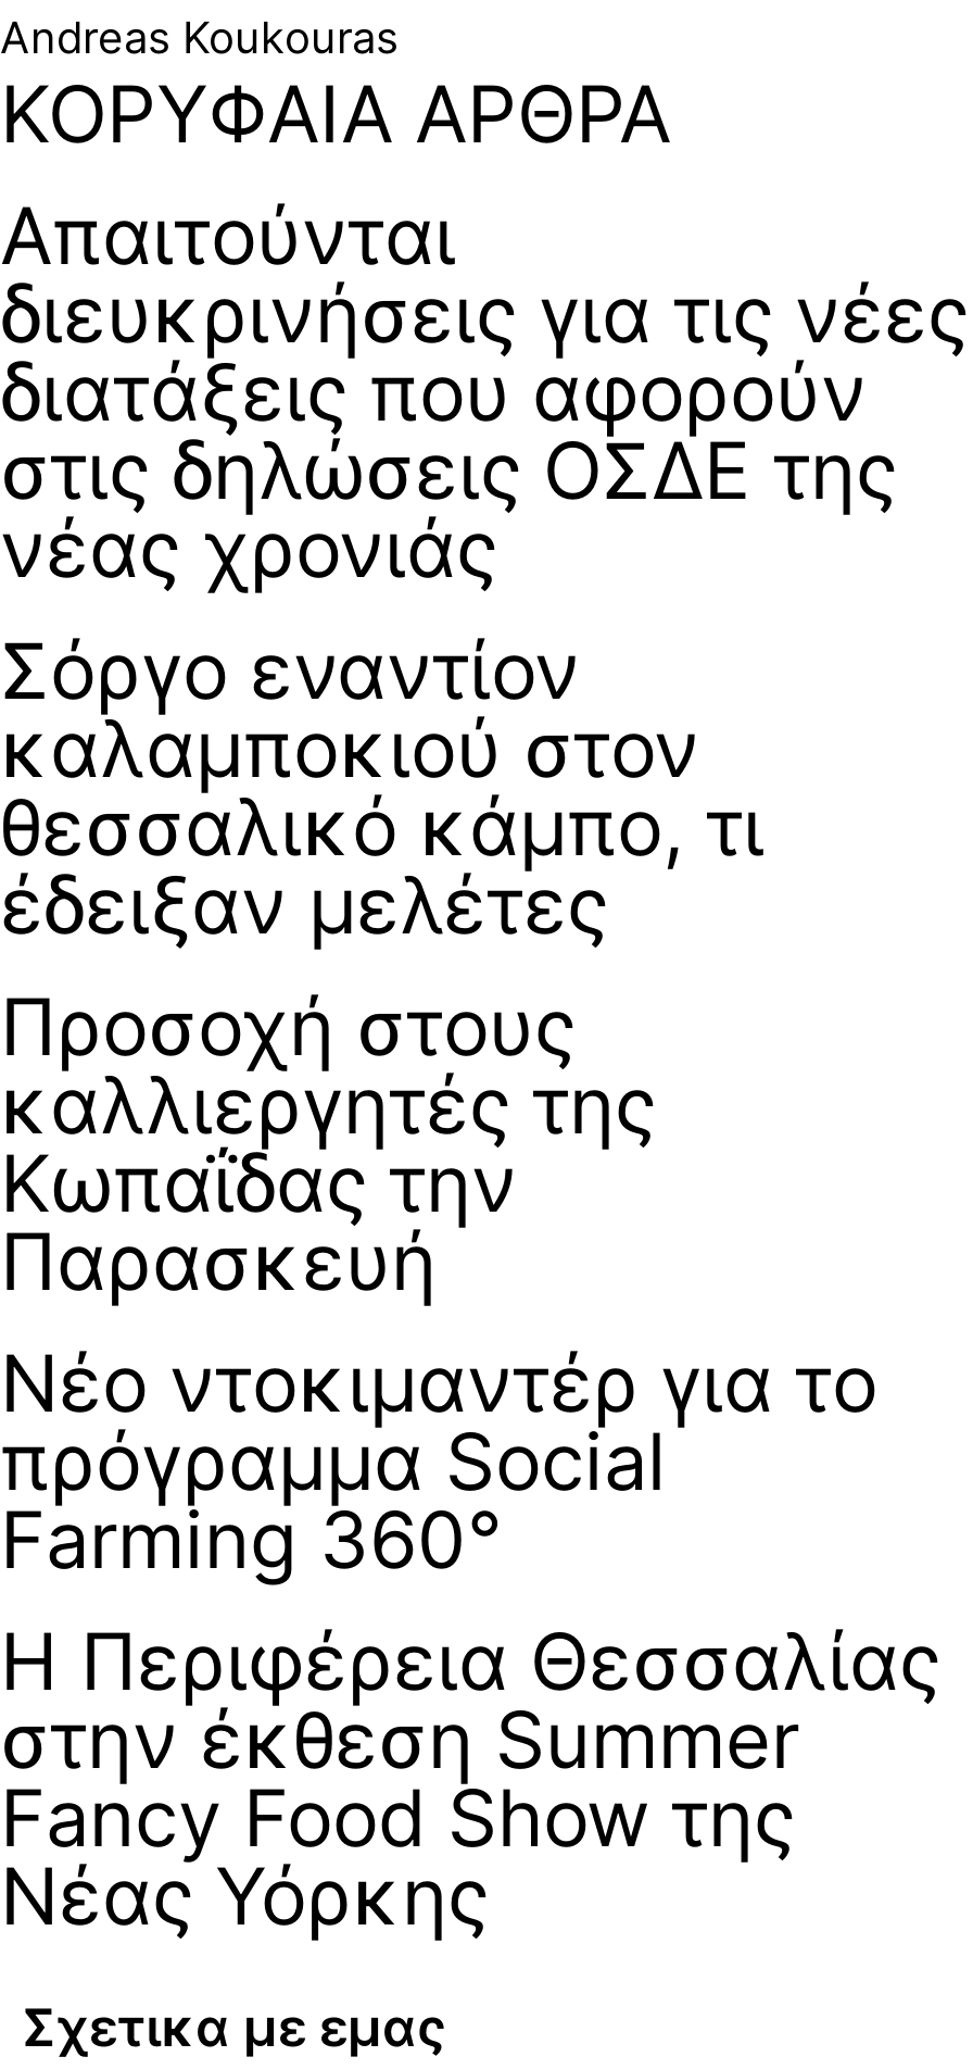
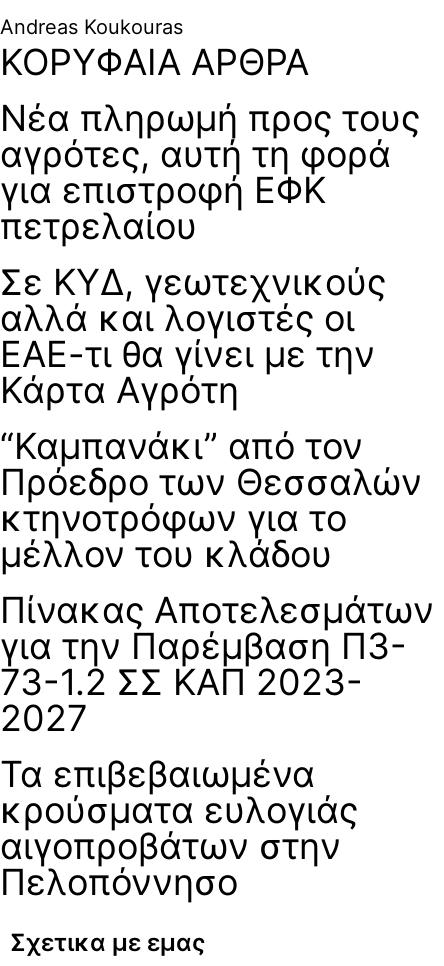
- Απαιτούνται
- διευκρινήσεις για τις νέες
- διατάξεις που αφορούν
- στις δηλώσεις ΟΣΔΕ της
- νέας χρονιάς
- Σόργο εναντίον
- καλαμποκιού στον
- θεσσαλικό κάμπο, τι
- έδειξαν μελέτες
- Προσοχή στους
- καλλιεργητές της
- Κωπαΐδας την
- Παρασκευή
- Νέο ντοκιμαντέρ για το
- πρόγραμμα Social
- Farming 360°
- Η Περιφέρεια Θεσσαλίας
- στην έκθεση Summer
- Fancy Food Show της
- Νέας Υόρκης
+ Νέα πληρωμή προς τους
+ αγρότες, αυτή τη φορά
+ για επιστροφή ΕΦΚ
+ πετρελαίου
+ Σε ΚΥΔ, γεωτεχνικούς
+ αλλά και λογιστές οι
+ ΕΑΕ-τι θα γίνει με την
+ Κάρτα Αγρότη
+ “Καμπανάκι” από τον
+ Πρόεδρο των Θεσσαλών
+ κτηνοτρόφων για το
+ μέλλον του κλάδου
+ Πίνακας Αποτελεσμάτων
+ για την Παρέμβαση Π3-
+ 73-1.2 ΣΣ ΚΑΠ 2023-
+ 2027
+ Τα επιβεβαιωμένα
+ κρούσματα ευλογιάς
+ αιγοπροβάτων στην
+ Πελοπόννησο
